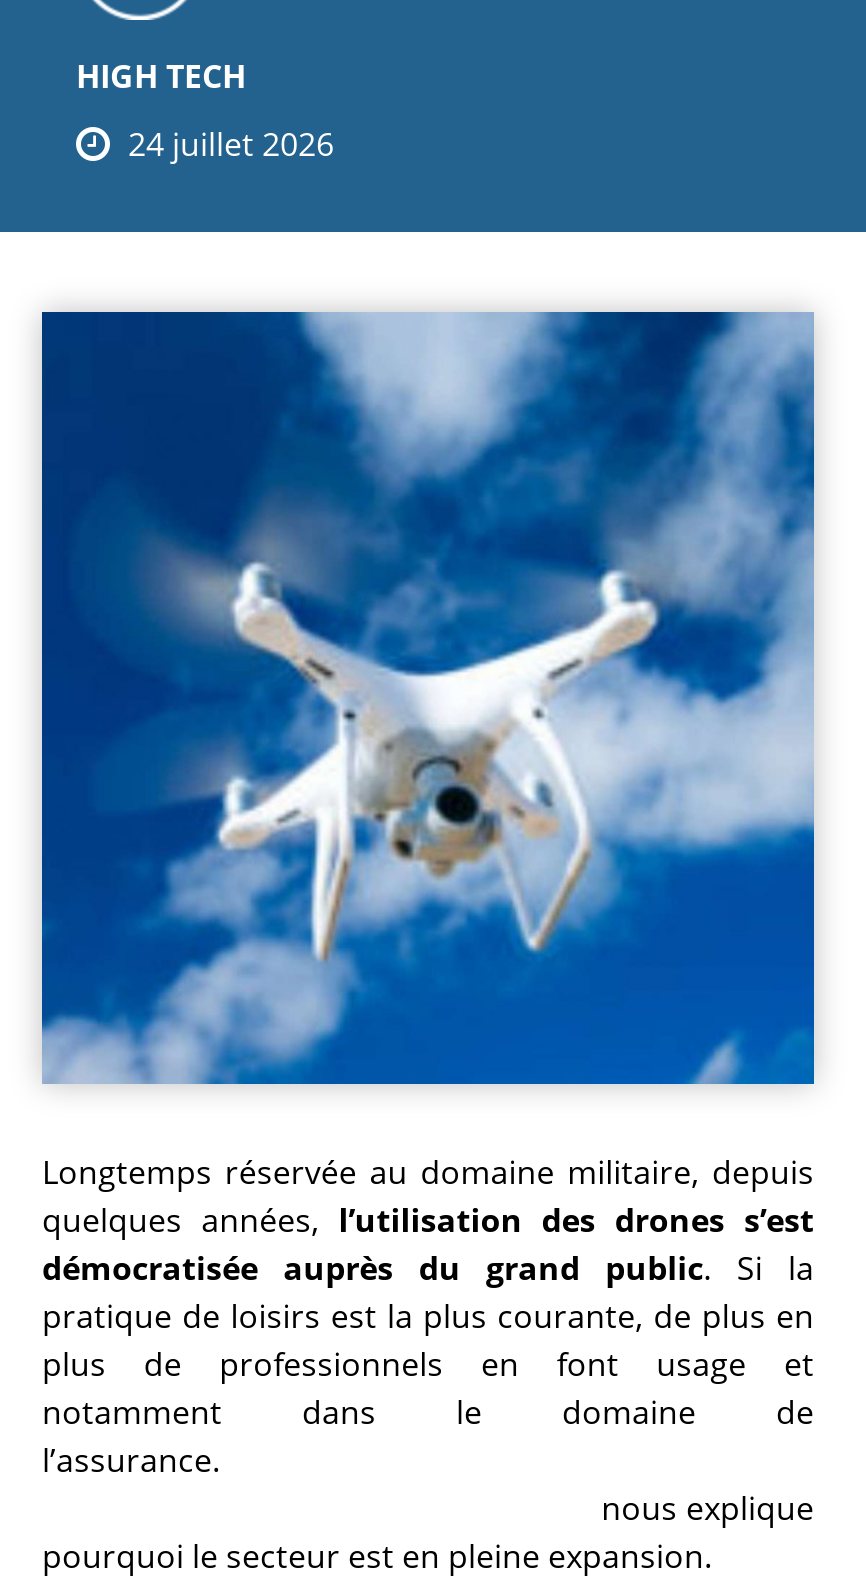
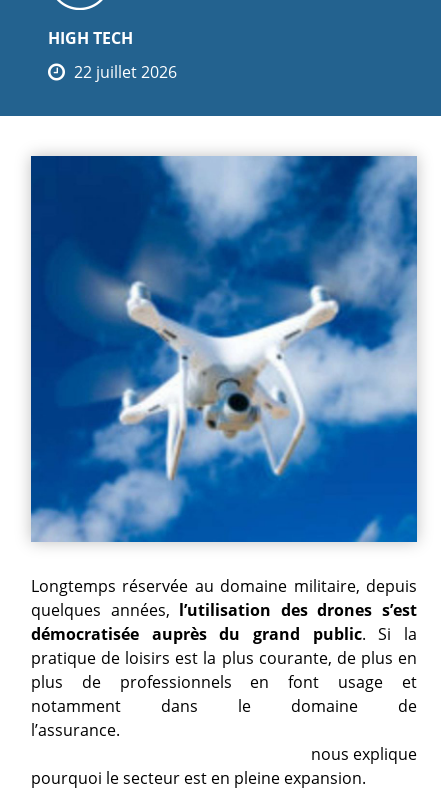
- 24 juillet 2026
+ 22 juillet 2026
